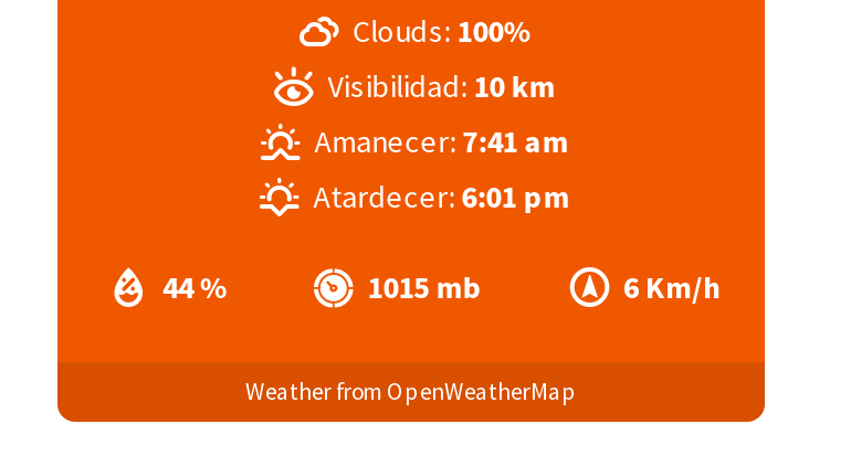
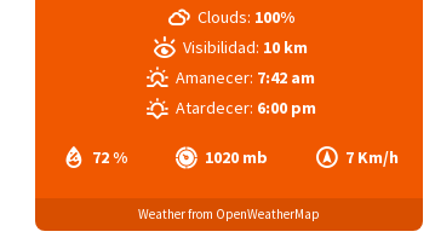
- Amanecer: 7:41 am
+ Amanecer: 7:42 am

- Atardecer: 6:01 pm
+ Atardecer: 6:00 pm

- 44 %
+ 72 %

- 1015 mb
+ 1020 mb

- 6 Km/h
+ 7 Km/h
